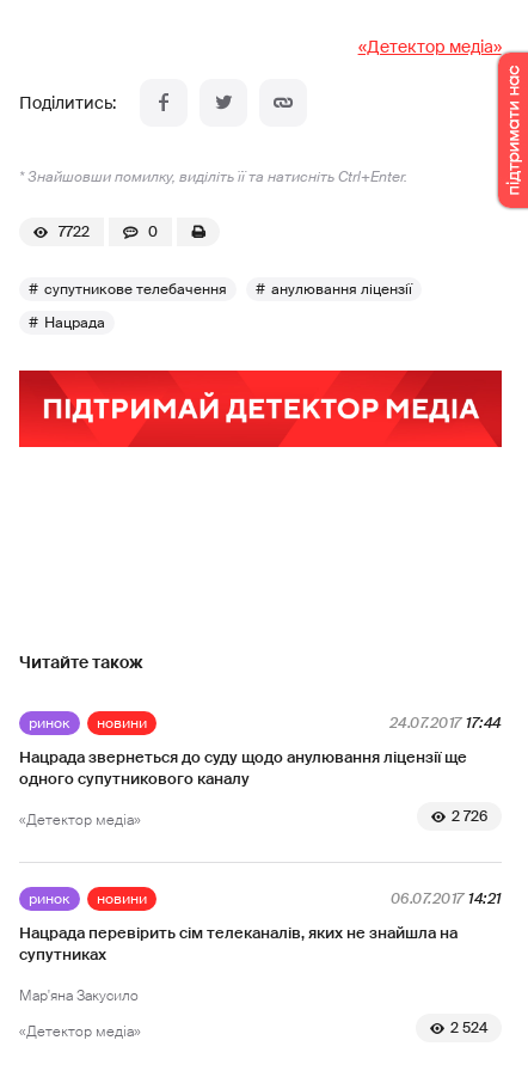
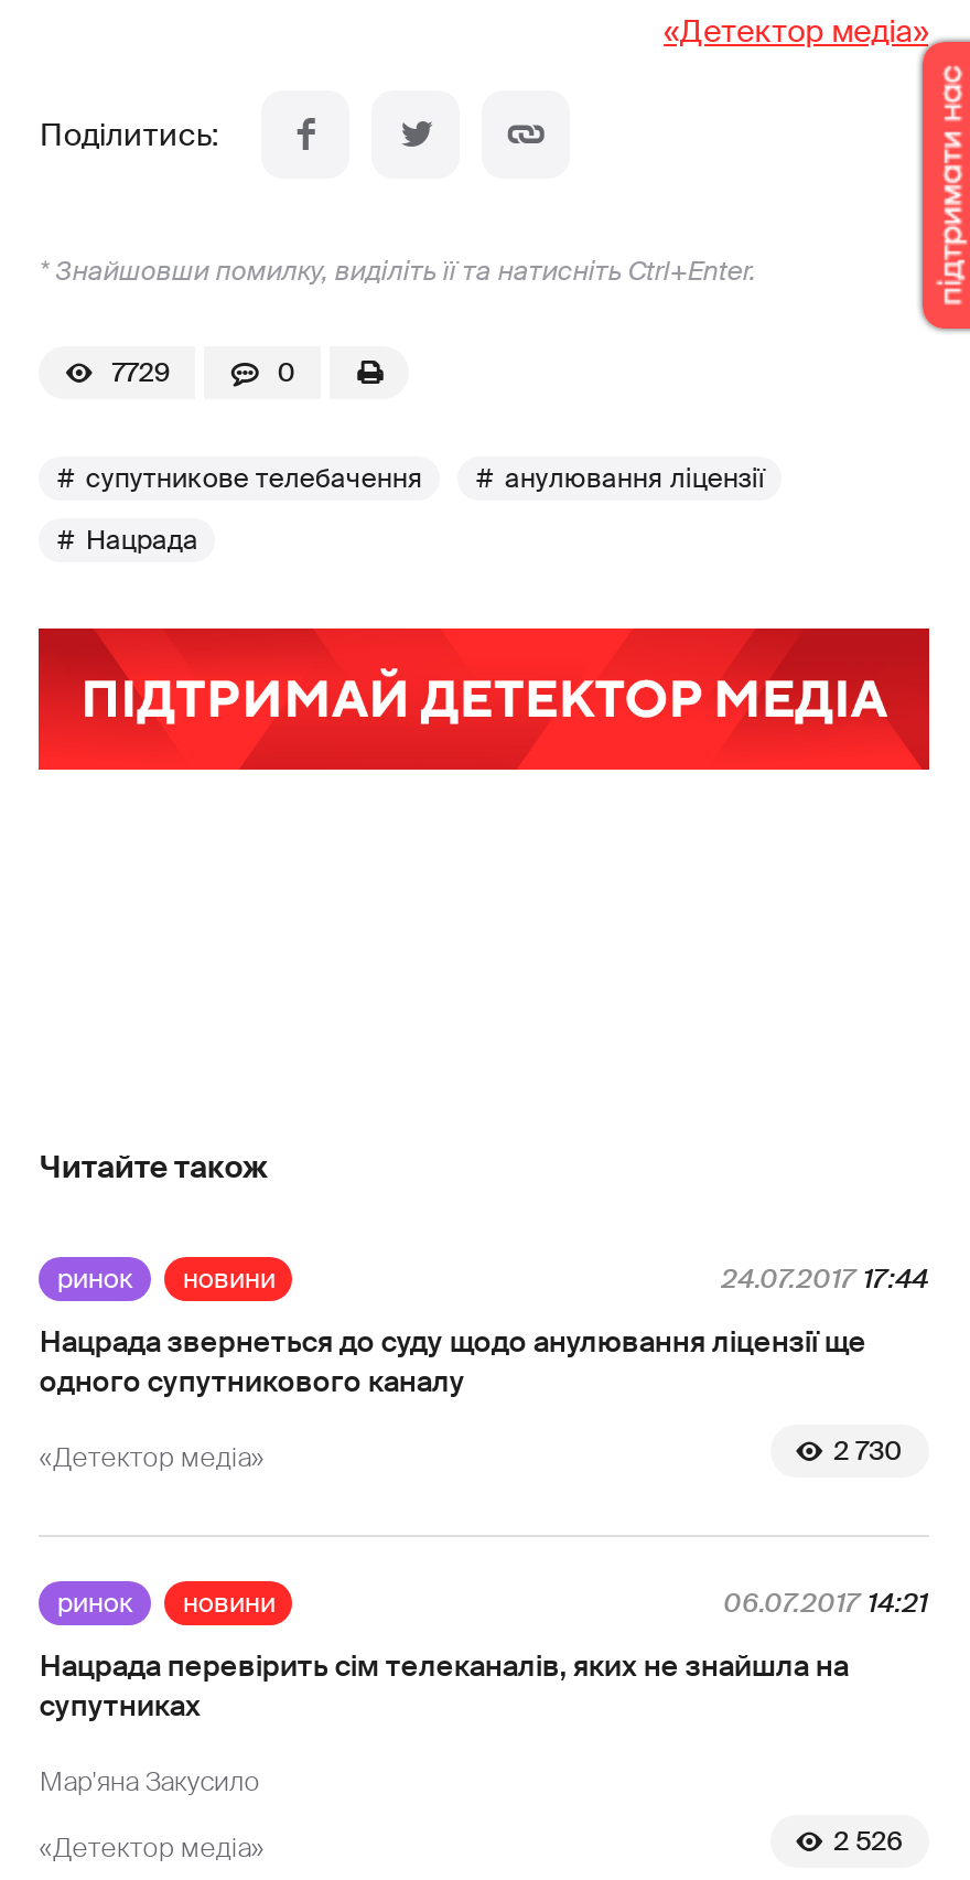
- 7722
+ 7729

- 2 726
+ 2 730

- 2 524
+ 2 526
